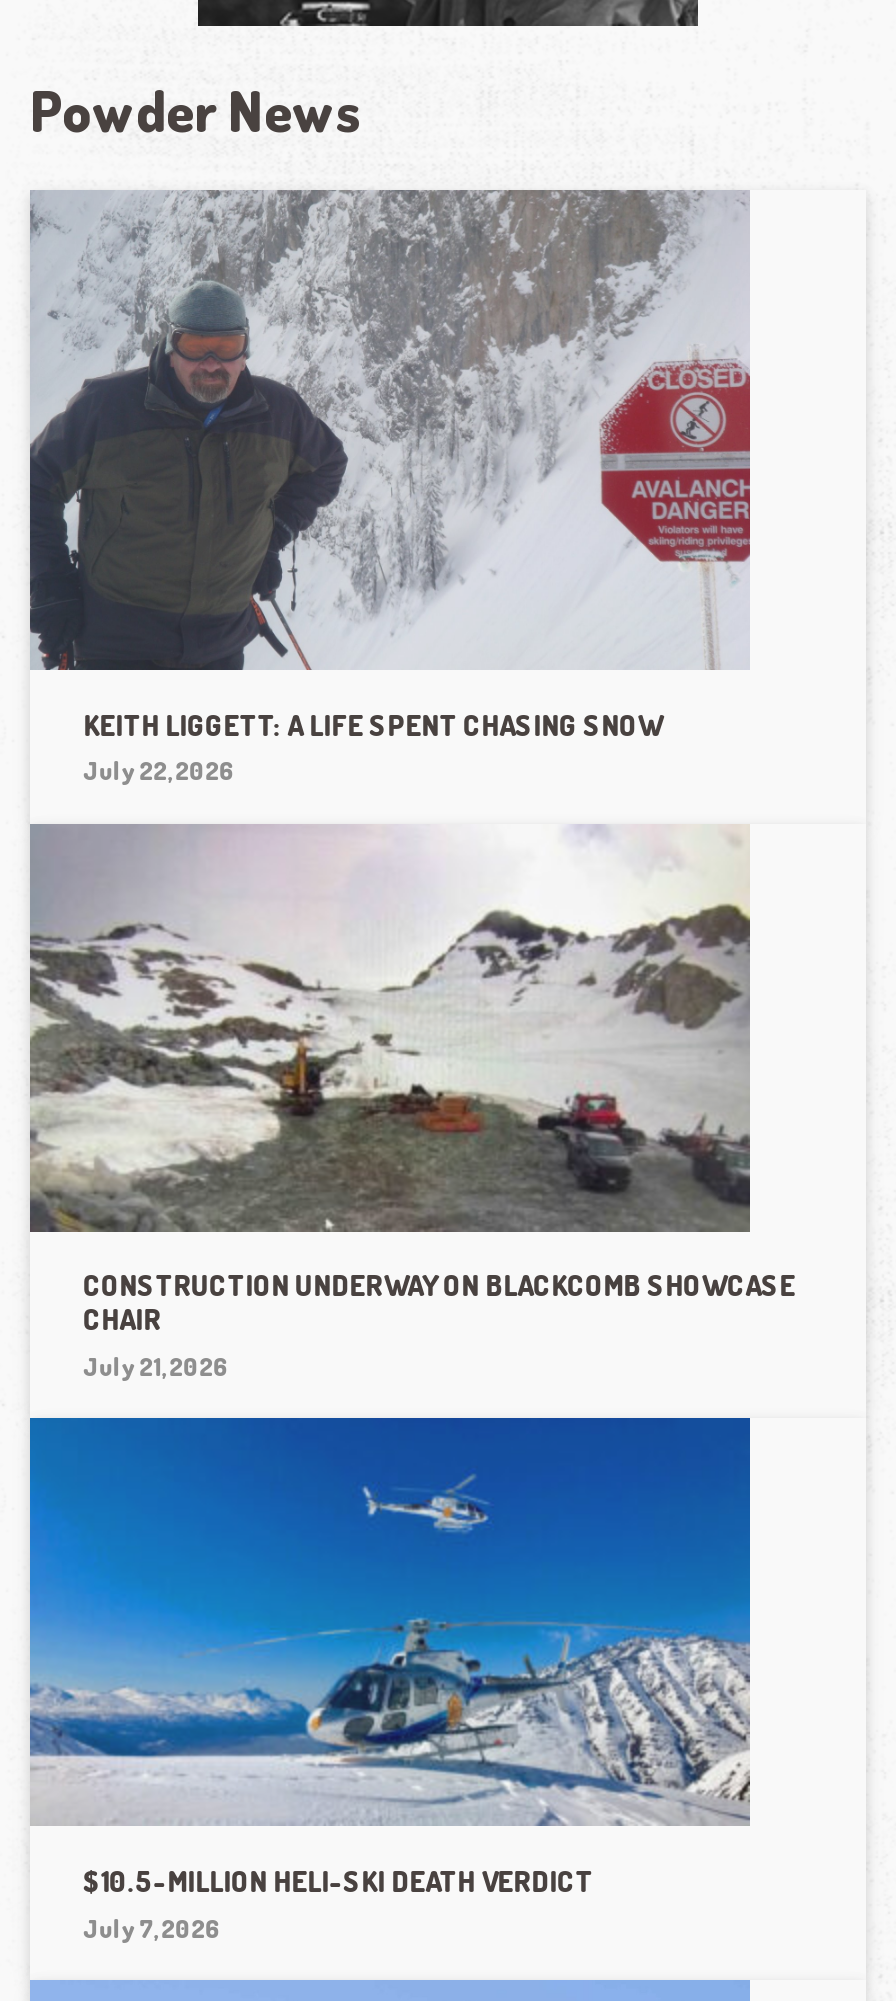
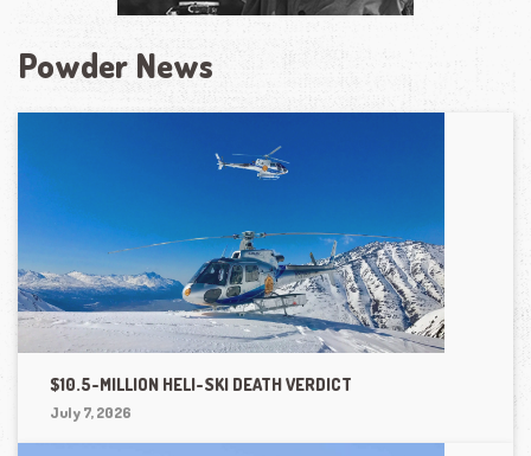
- [image]
- KEITH LIGGETT: A LIFE SPENT CHASING SNOW
- July 22, 2026

- [image]
- CONSTRUCTION UNDERWAY ON BLACKCOMB SHOWCASE
- CHAIR
- July 21, 2026
